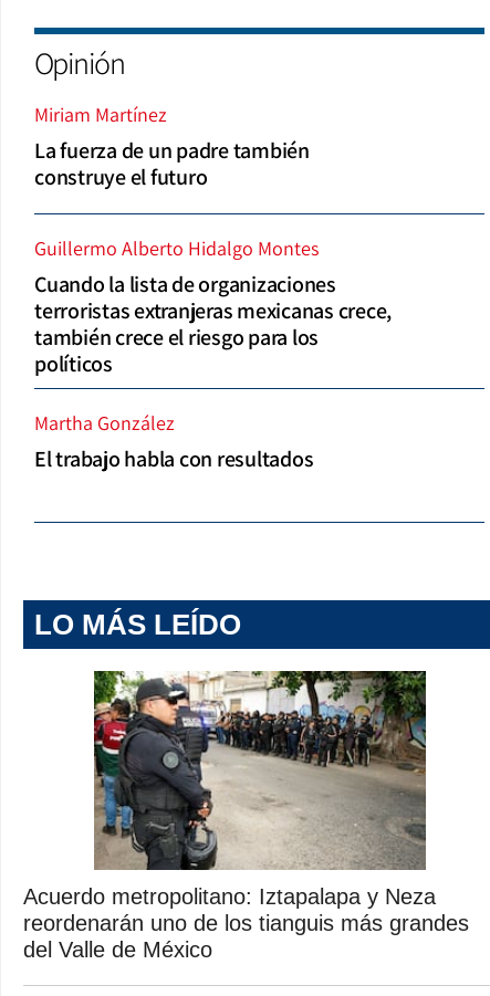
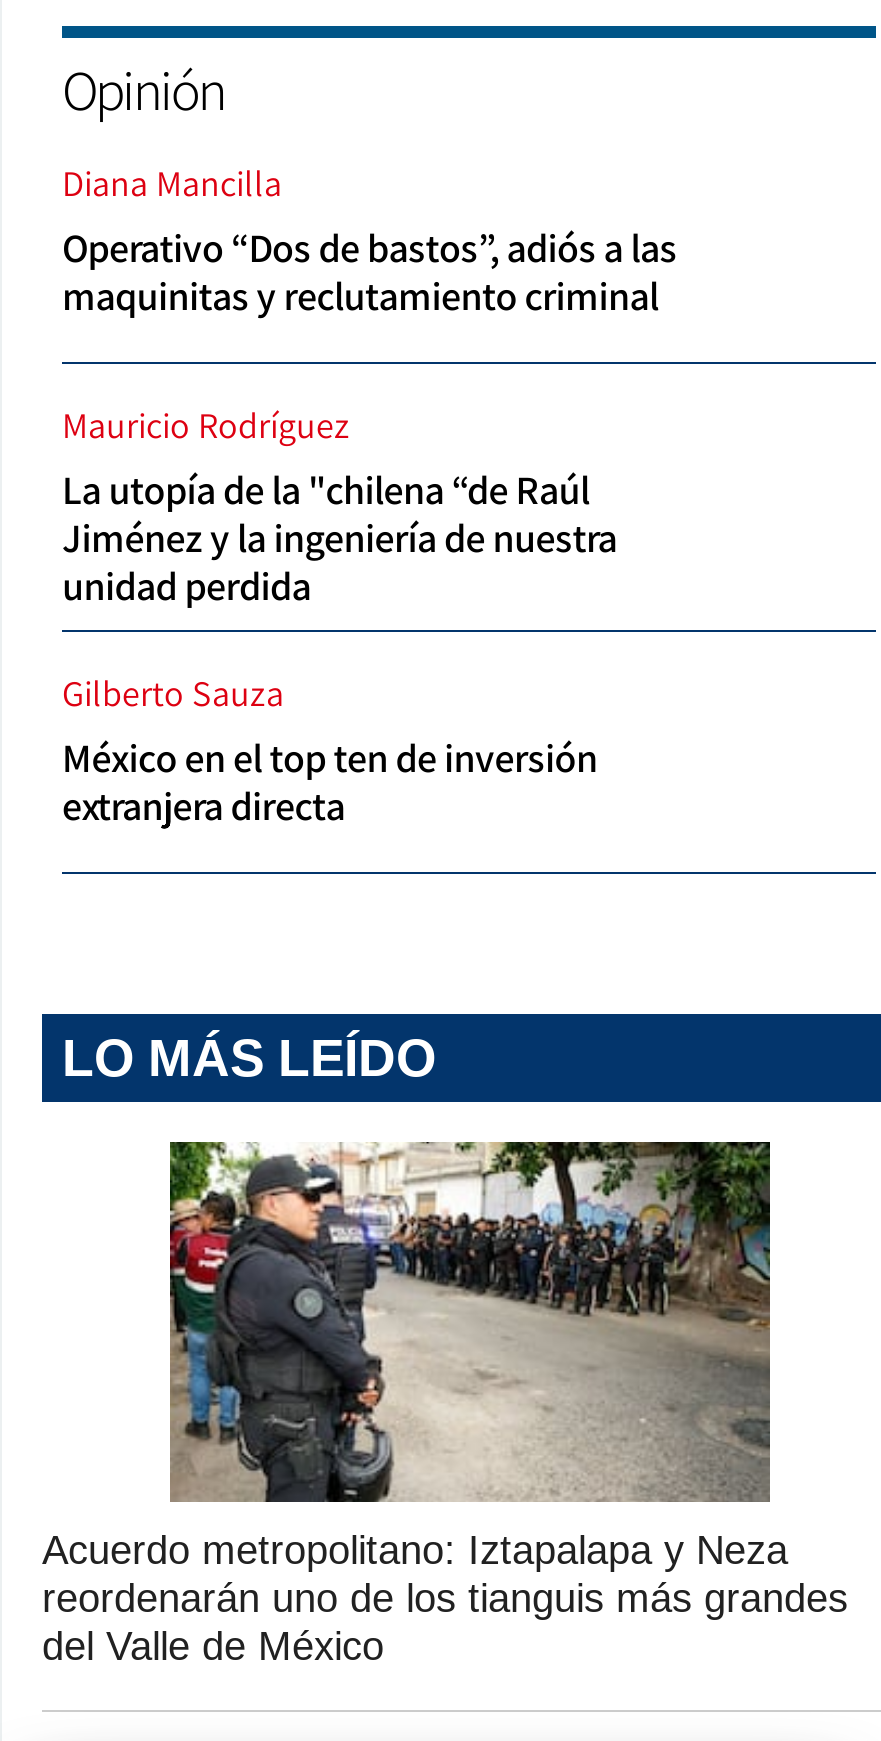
- Miriam Martínez
- La fuerza de un padre también
- construye el futuro
+ Diana Mancilla
+ Operativo “Dos de bastos”, adiós a las
+ maquinitas y reclutamiento criminal

- Guillermo Alberto Hidalgo Montes
- Cuando la lista de organizaciones
- terroristas extranjeras mexicanas crece,
- también crece el riesgo para los
- políticos
+ Mauricio Rodríguez
+ La utopía de la "chilena “de Raúl
+ Jiménez y la ingeniería de nuestra
+ unidad perdida

- Martha González
- El trabajo habla con resultados
+ Gilberto Sauza
+ México en el top ten de inversión
+ extranjera directa
